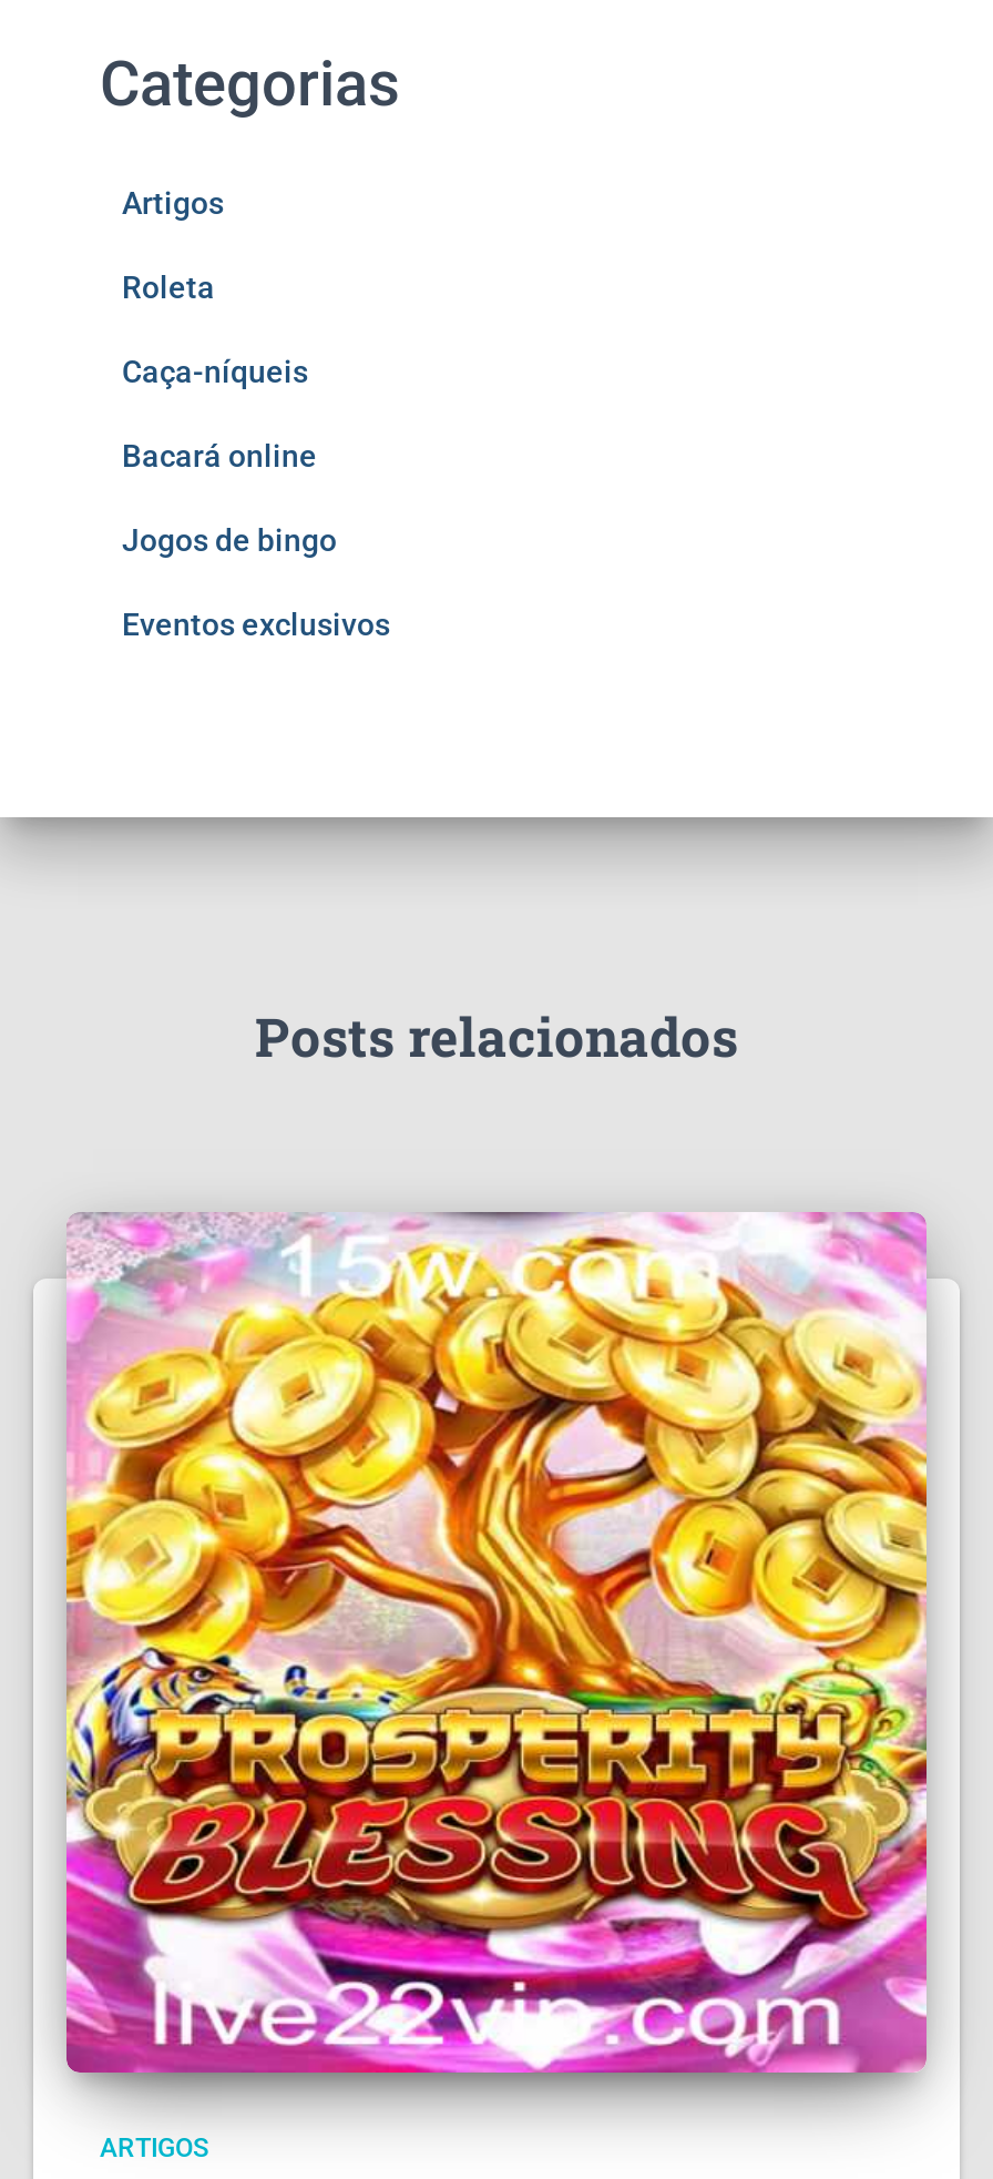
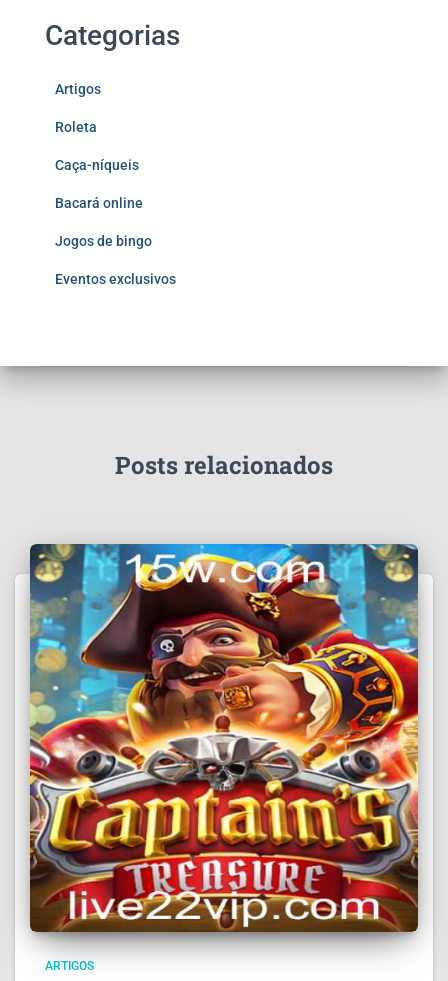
- [image]
+ [image]
